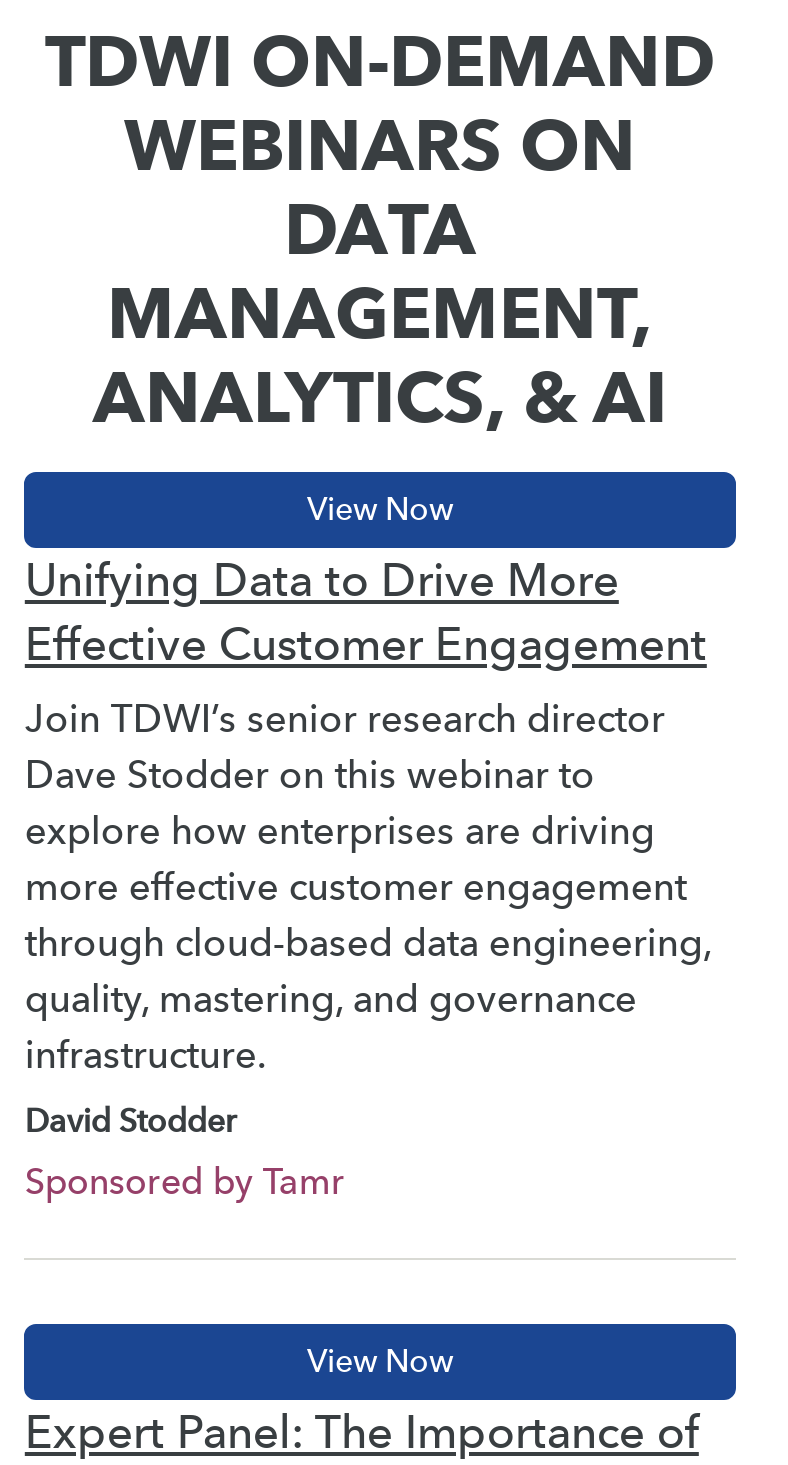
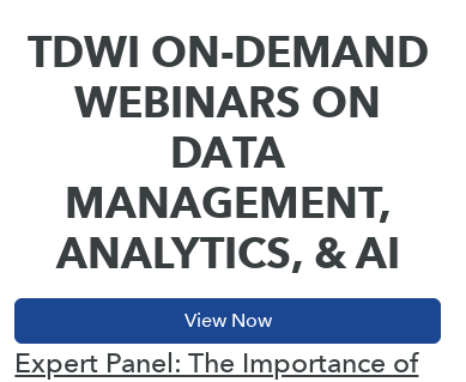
- Unifying Data to Drive More
- Effective Customer Engagement
- Join TDWI’s senior research director
- Dave Stodder on this webinar to
- explore how enterprises are driving
- more effective customer engagement
- through cloud-based data engineering,
- quality, mastering, and governance
- infrastructure.
- David Stodder
- Sponsored by Tamr
